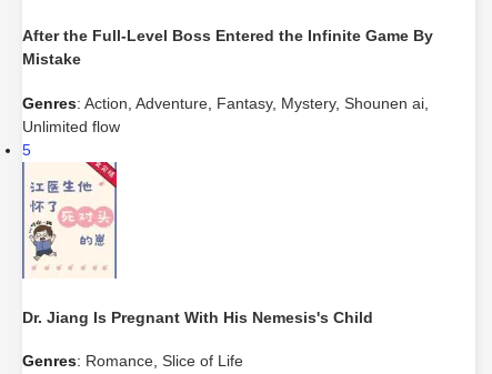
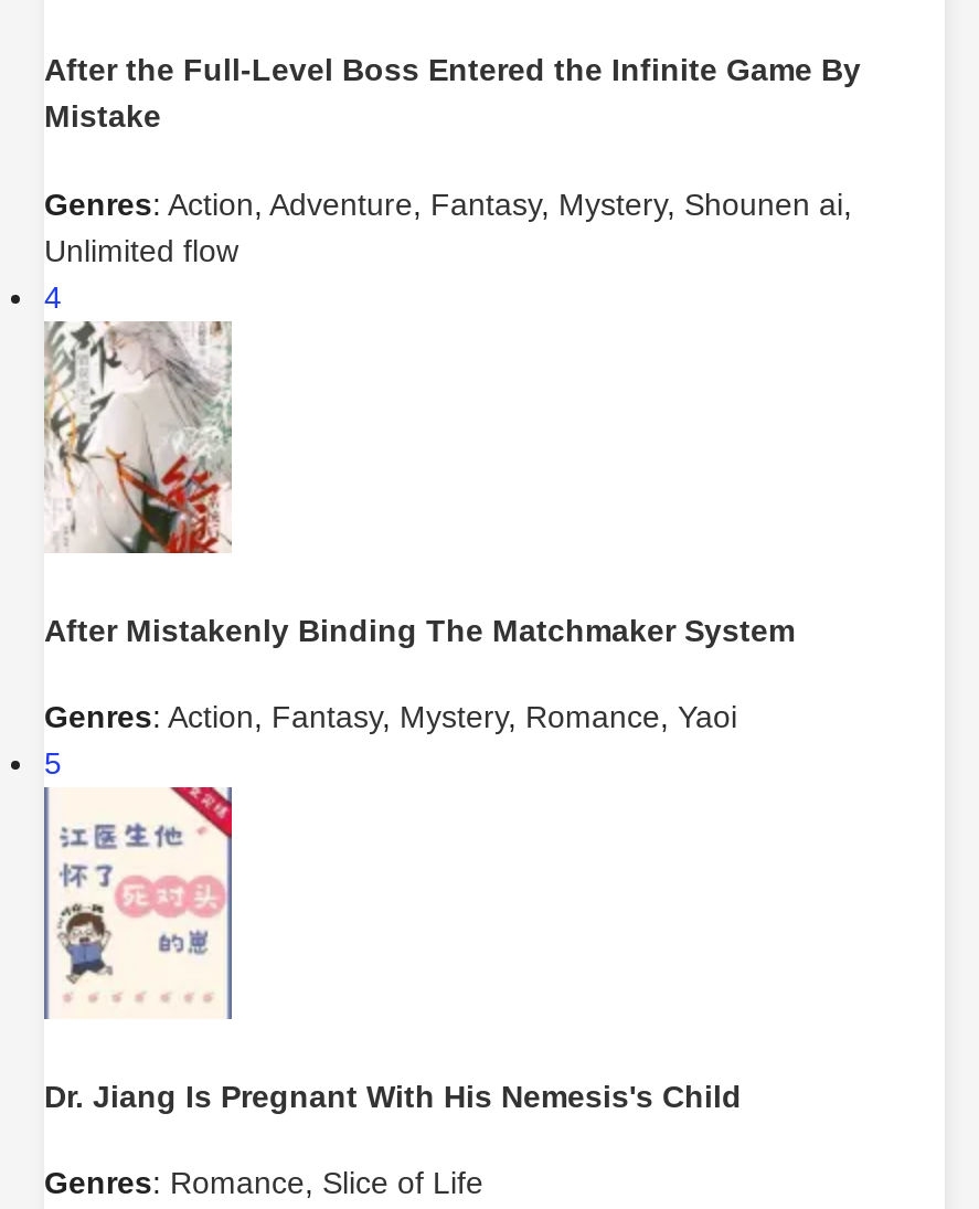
+ [image]
+ After Mistakenly Binding The Matchmaker System
+ Genres: Action, Fantasy, Mystery, Romance, Yaoi

+ 4
